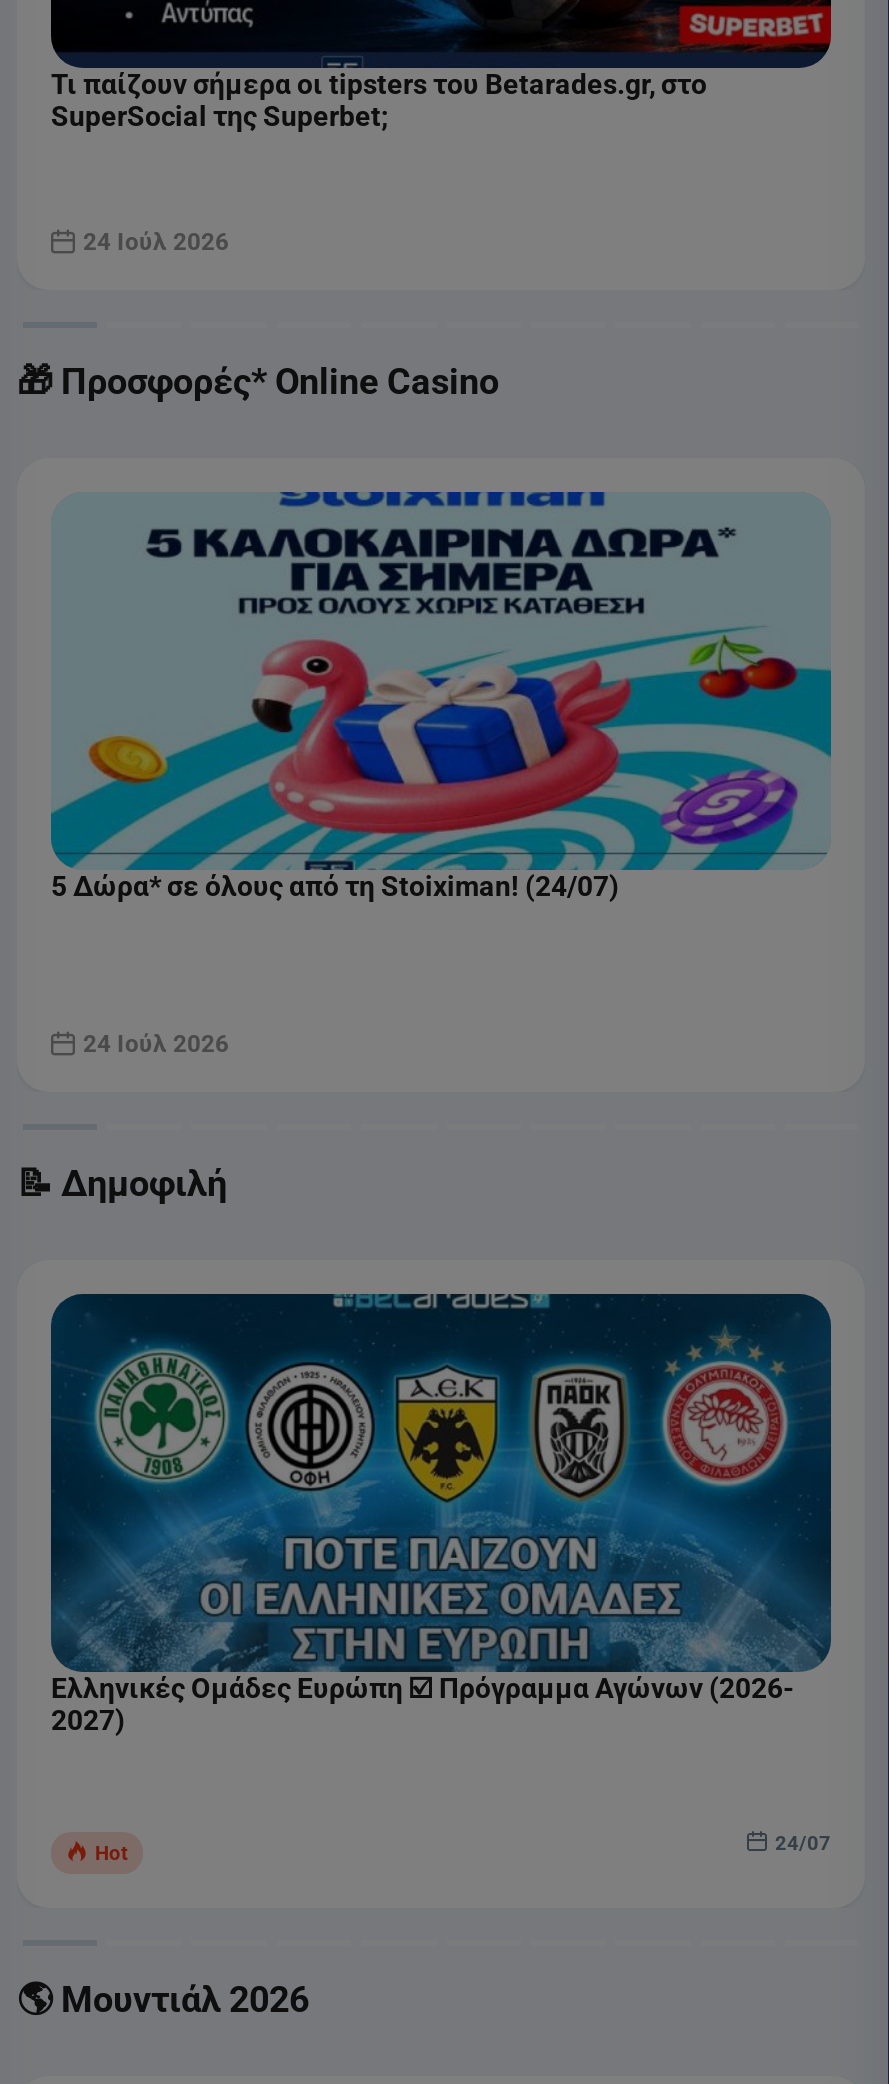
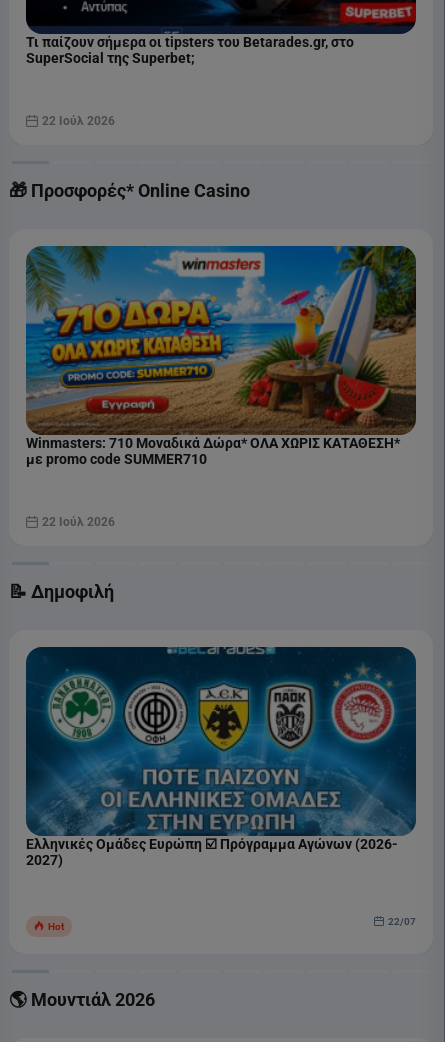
- 24 Ιούλ 2026
+ 22 Ιούλ 2026

- [image]
- 5 Δώρα* σε όλους από τη Stoiximan! (24/07)
+ [image]
+ Winmasters: 710 Μοναδικά Δώρα* ΟΛΑ ΧΩΡΙΣ ΚΑΤΑΘΕΣΗ*
+ με promo code SUMMER710

- 24 Ιούλ 2026
+ 22 Ιούλ 2026

- 24/07
+ 22/07
